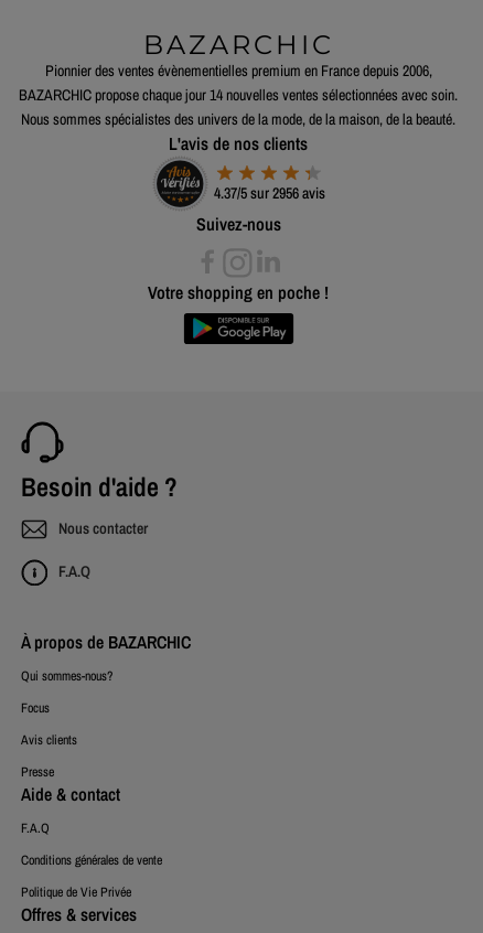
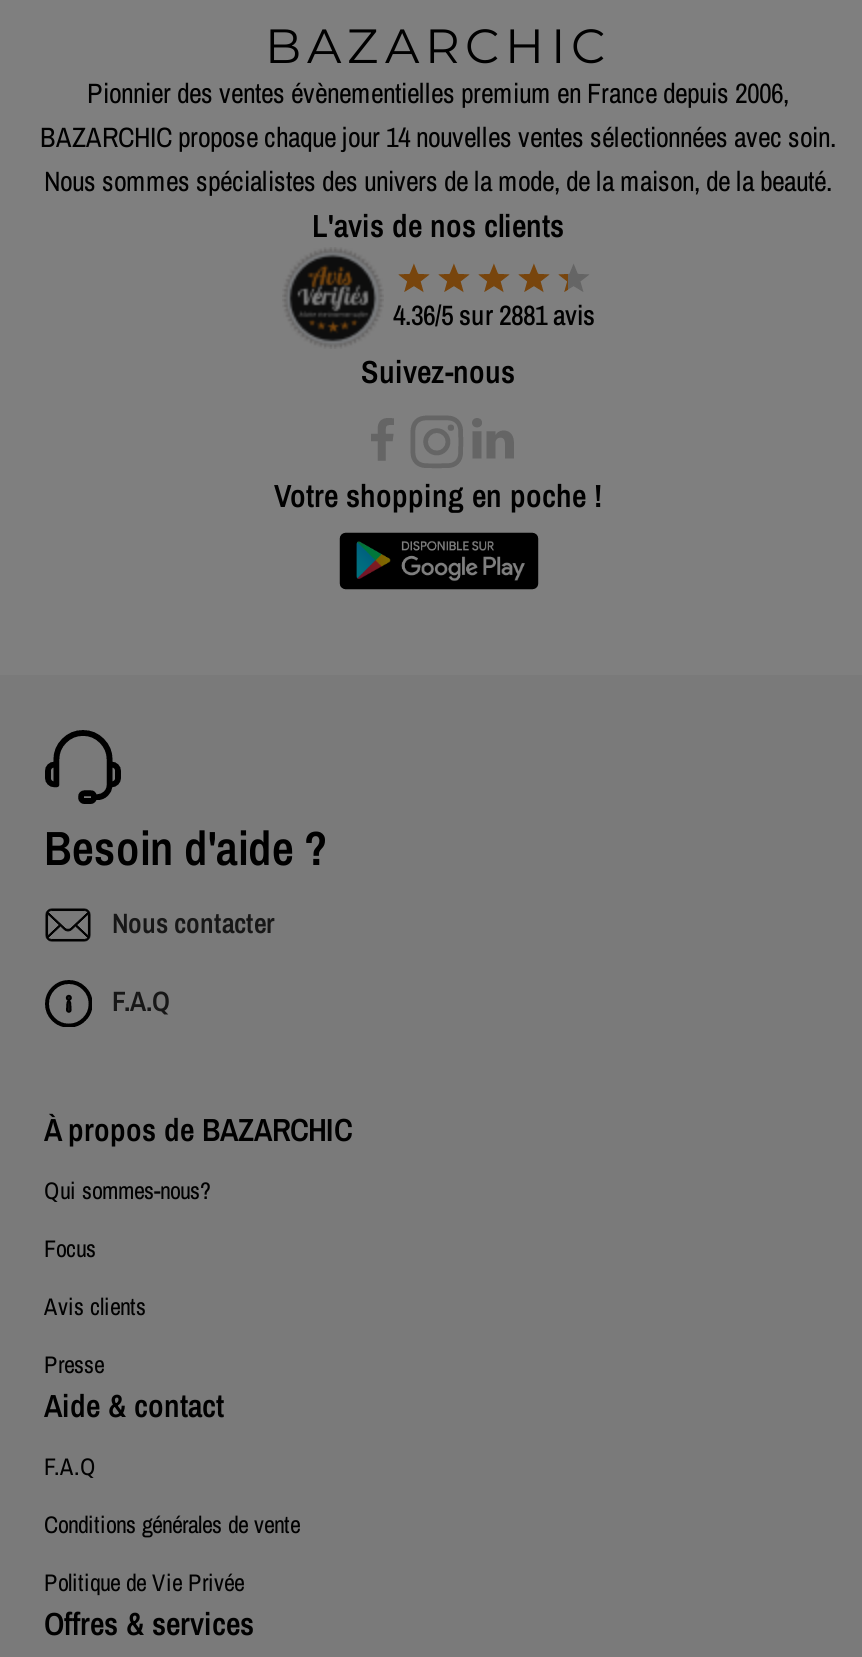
- 4.37/5 sur 2956 avis
+ 4.36/5 sur 2881 avis
